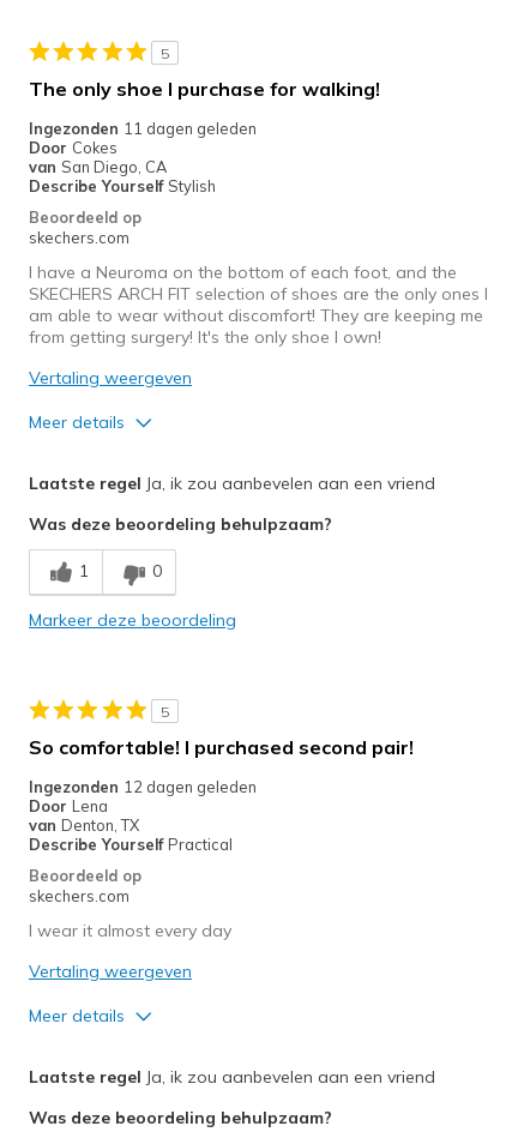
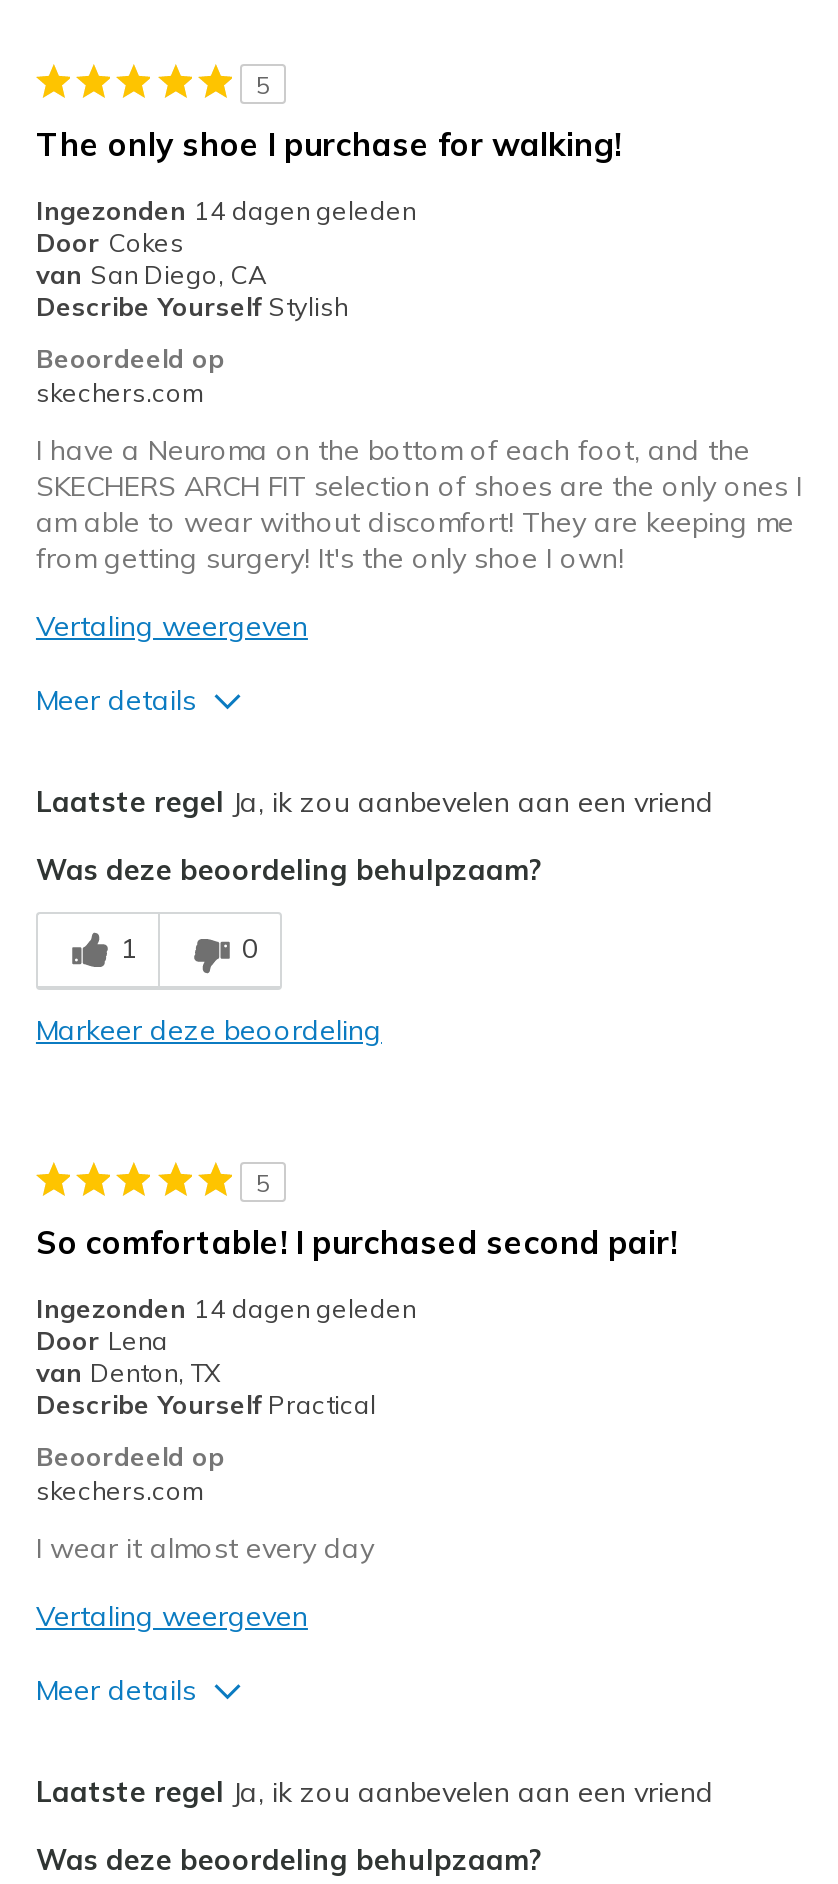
- Ingezonden 11 dagen geleden
+ Ingezonden 14 dagen geleden

- Ingezonden 12 dagen geleden
+ Ingezonden 14 dagen geleden
